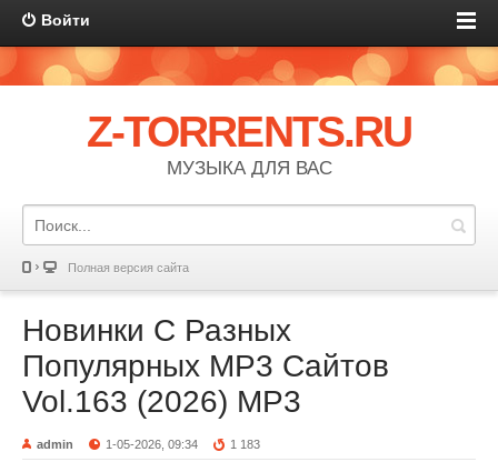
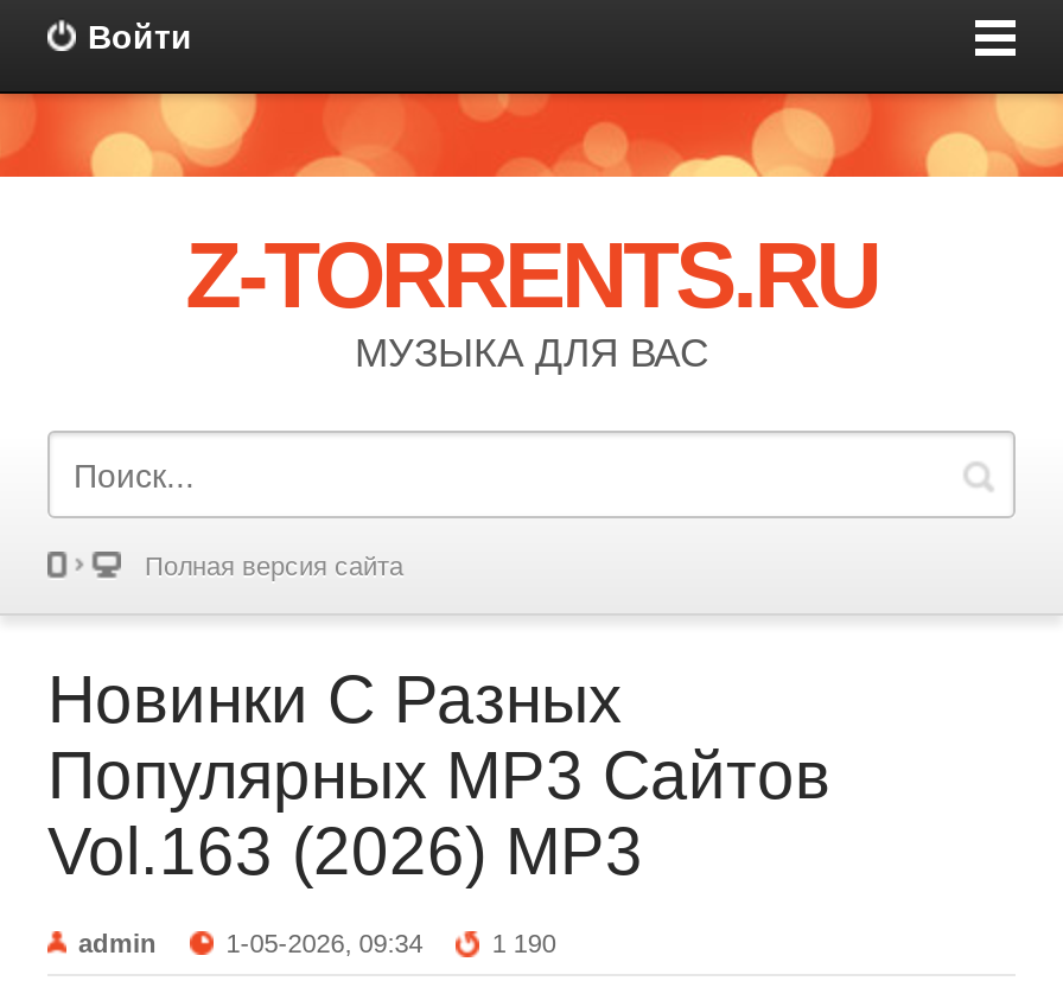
- 1 183
+ 1 190
